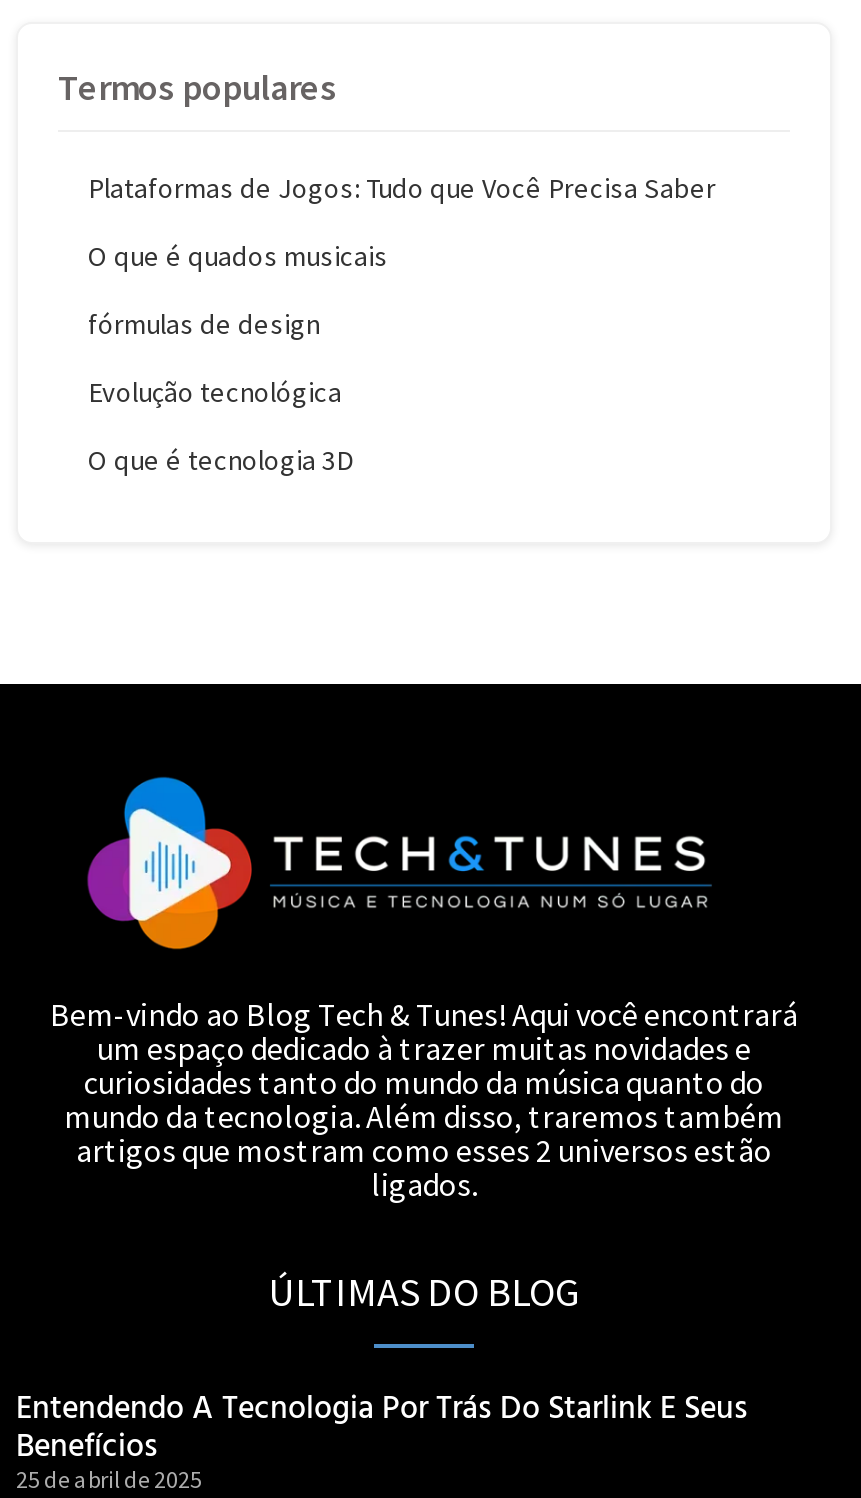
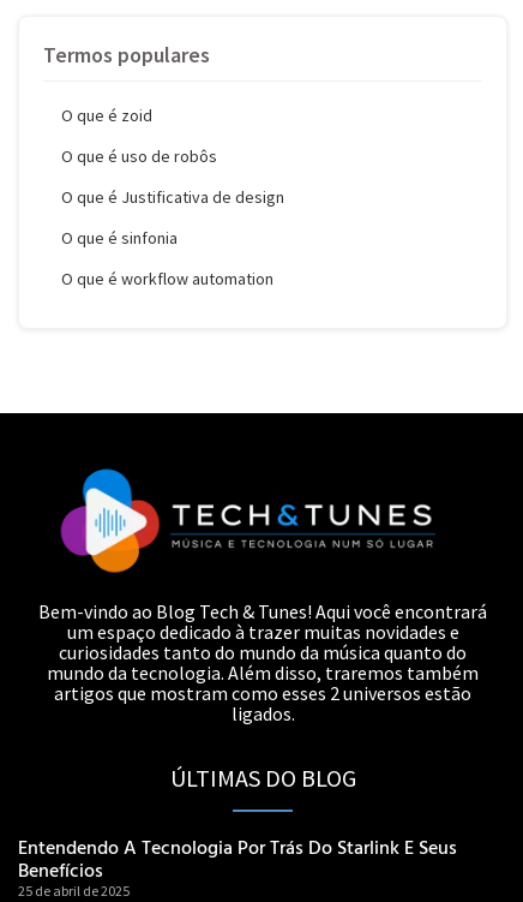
- Plataformas de Jogos: Tudo que Você Precisa Saber
+ O que é zoid

- O que é quados musicais
+ O que é uso de robôs

- fórmulas de design
+ O que é Justificativa de design

- Evolução tecnológica
+ O que é sinfonia

- O que é tecnologia 3D
+ O que é workflow automation
